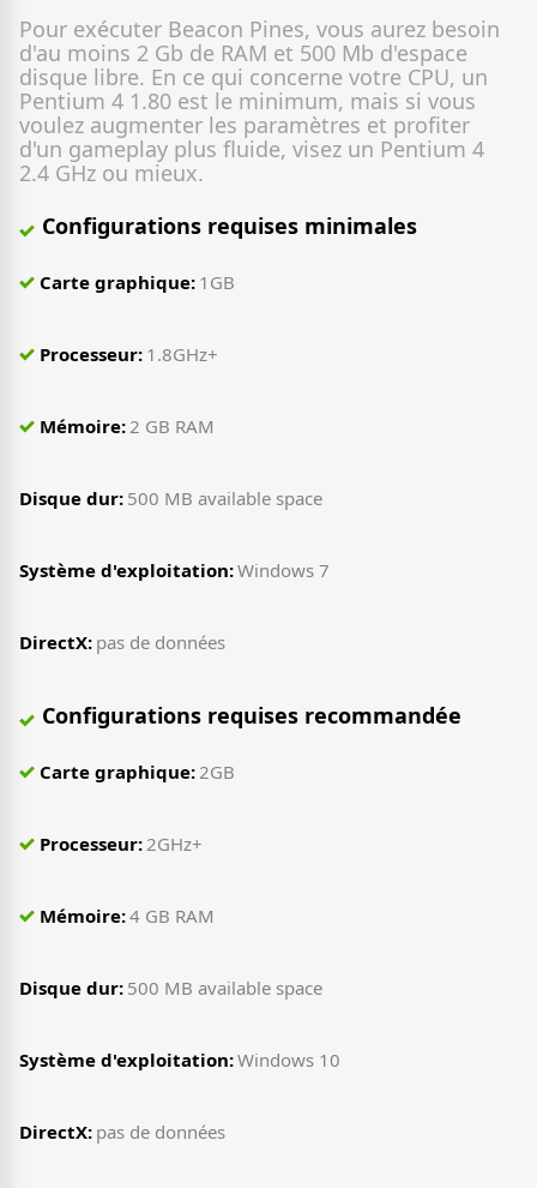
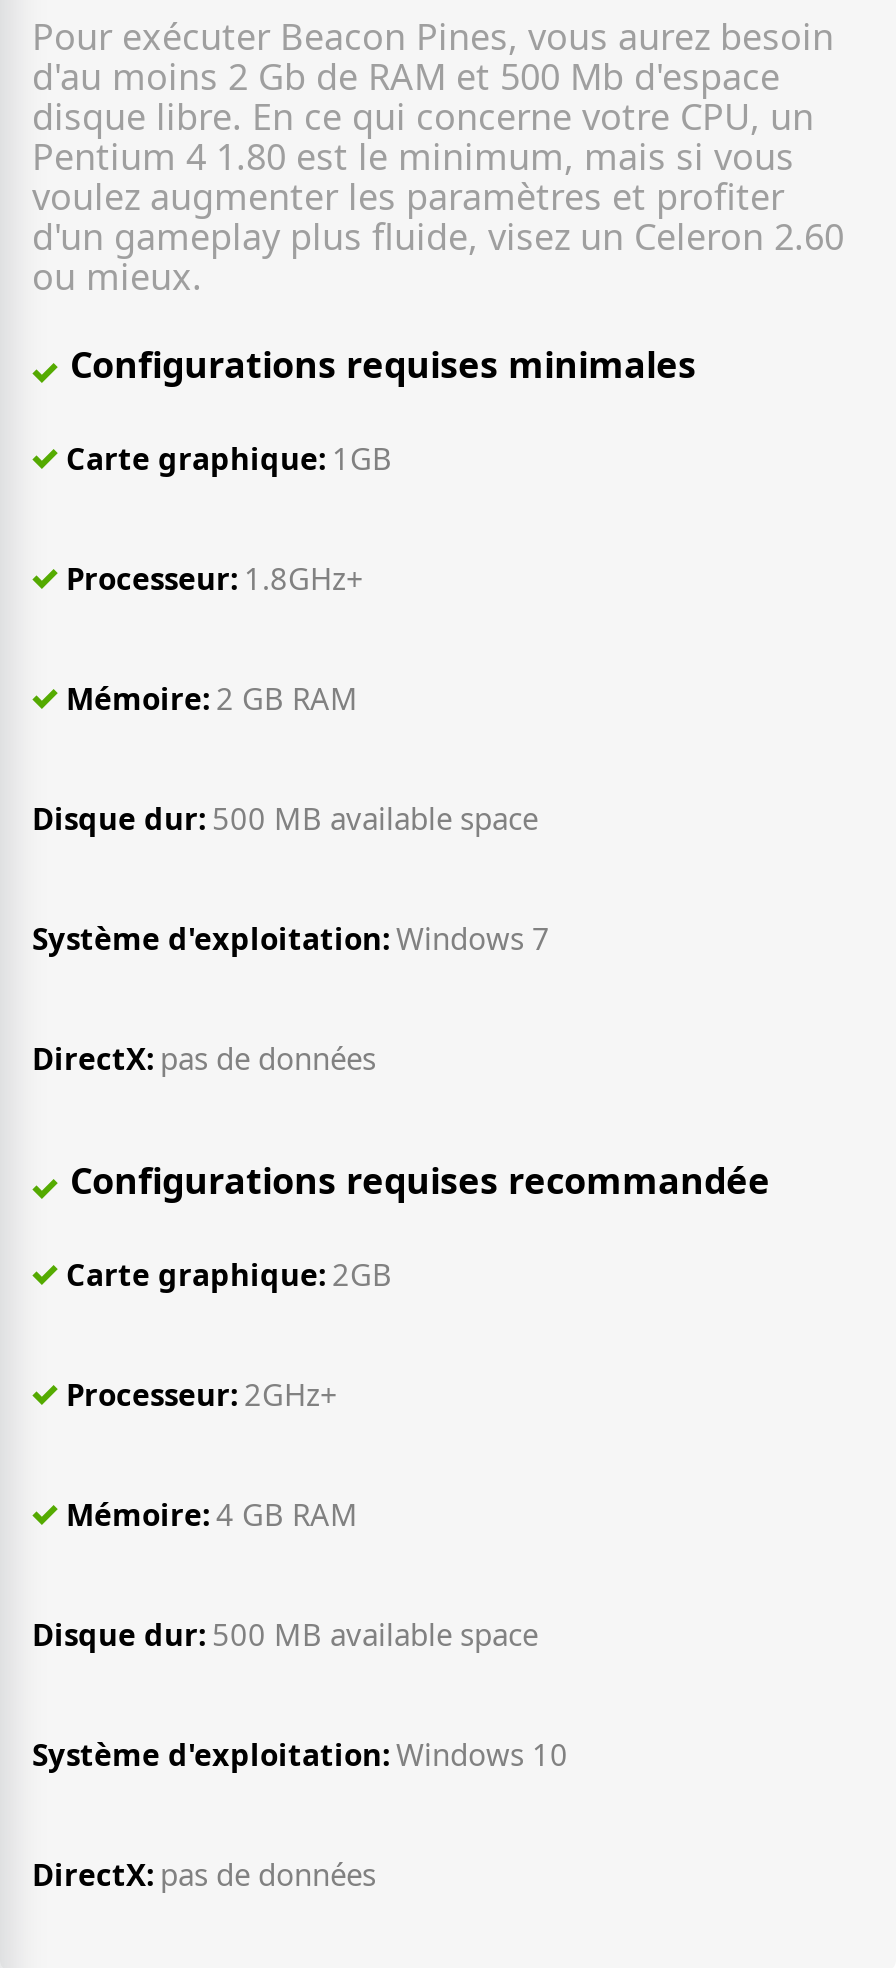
- d'un gameplay plus fluide, visez un Pentium 4
- 2.4 GHz ou mieux.
+ d'un gameplay plus fluide, visez un Celeron 2.60
+ ou mieux.
